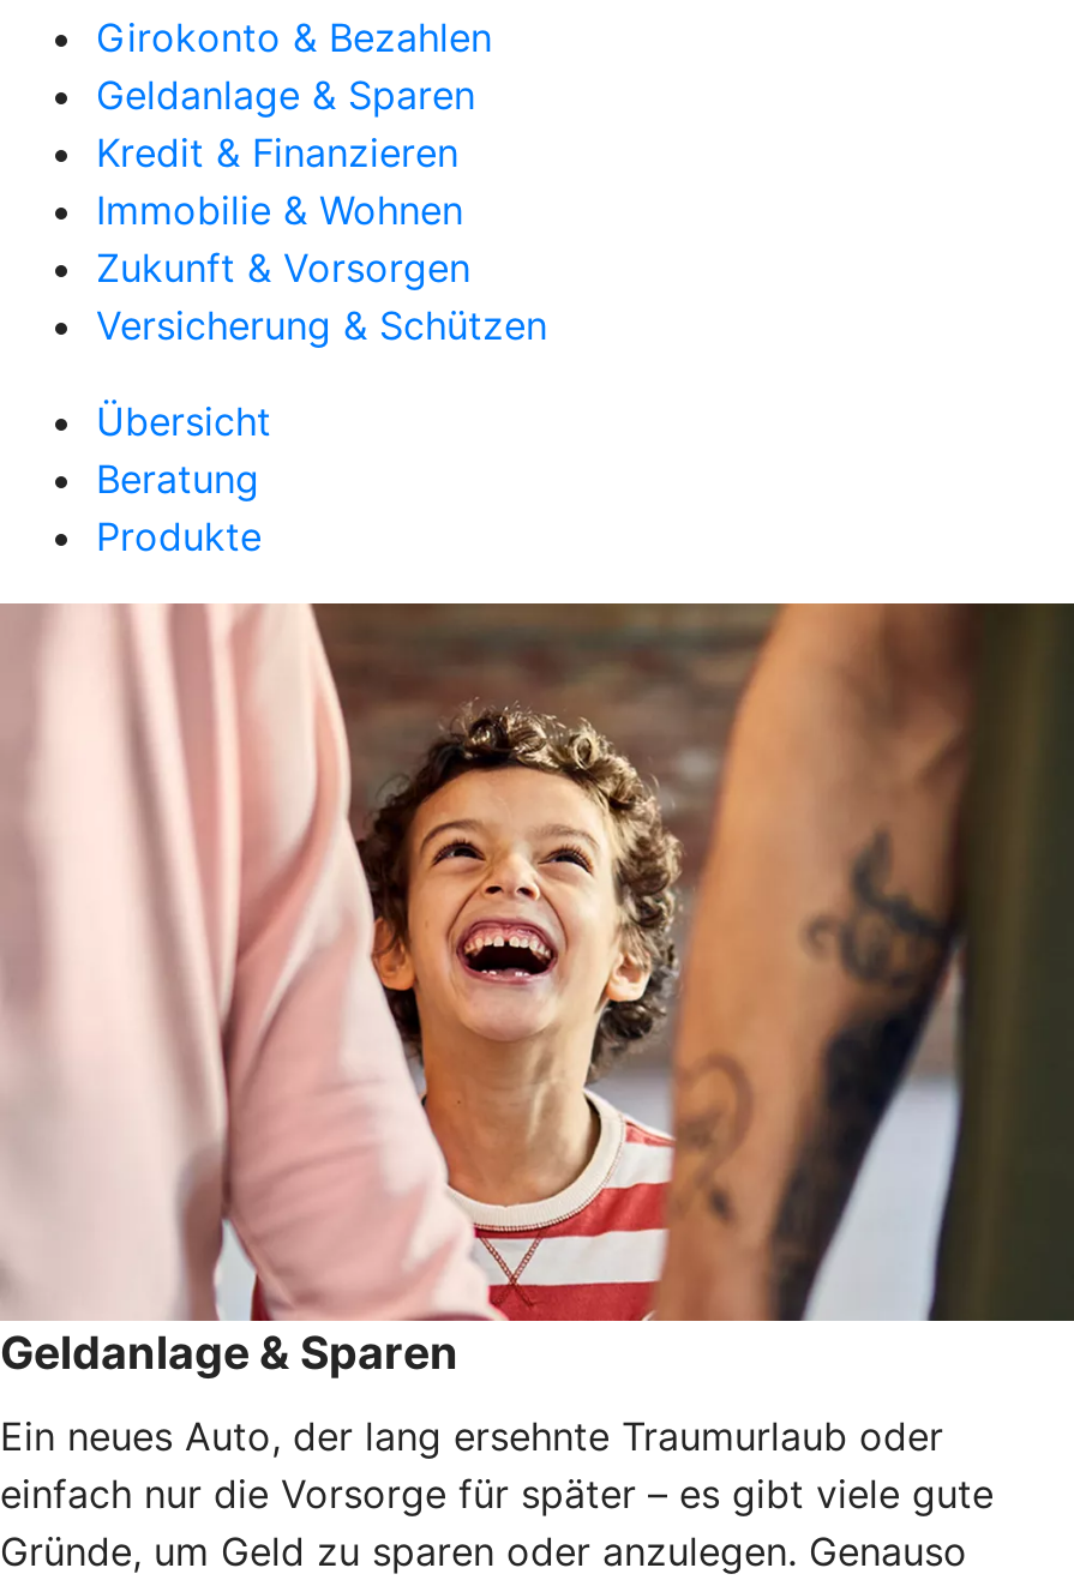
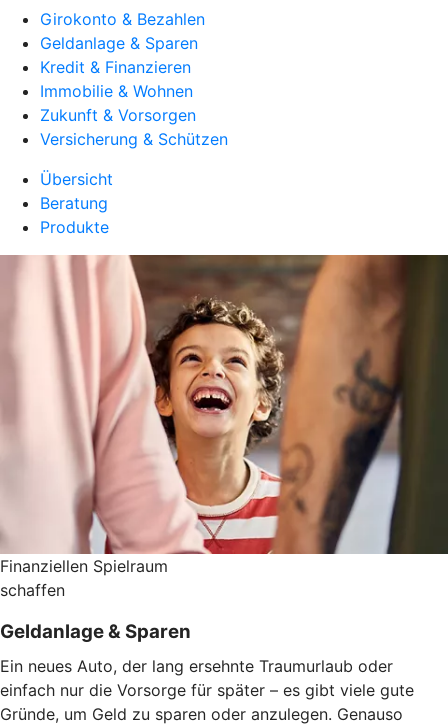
+ Finanziellen Spielraum
+ schaffen
